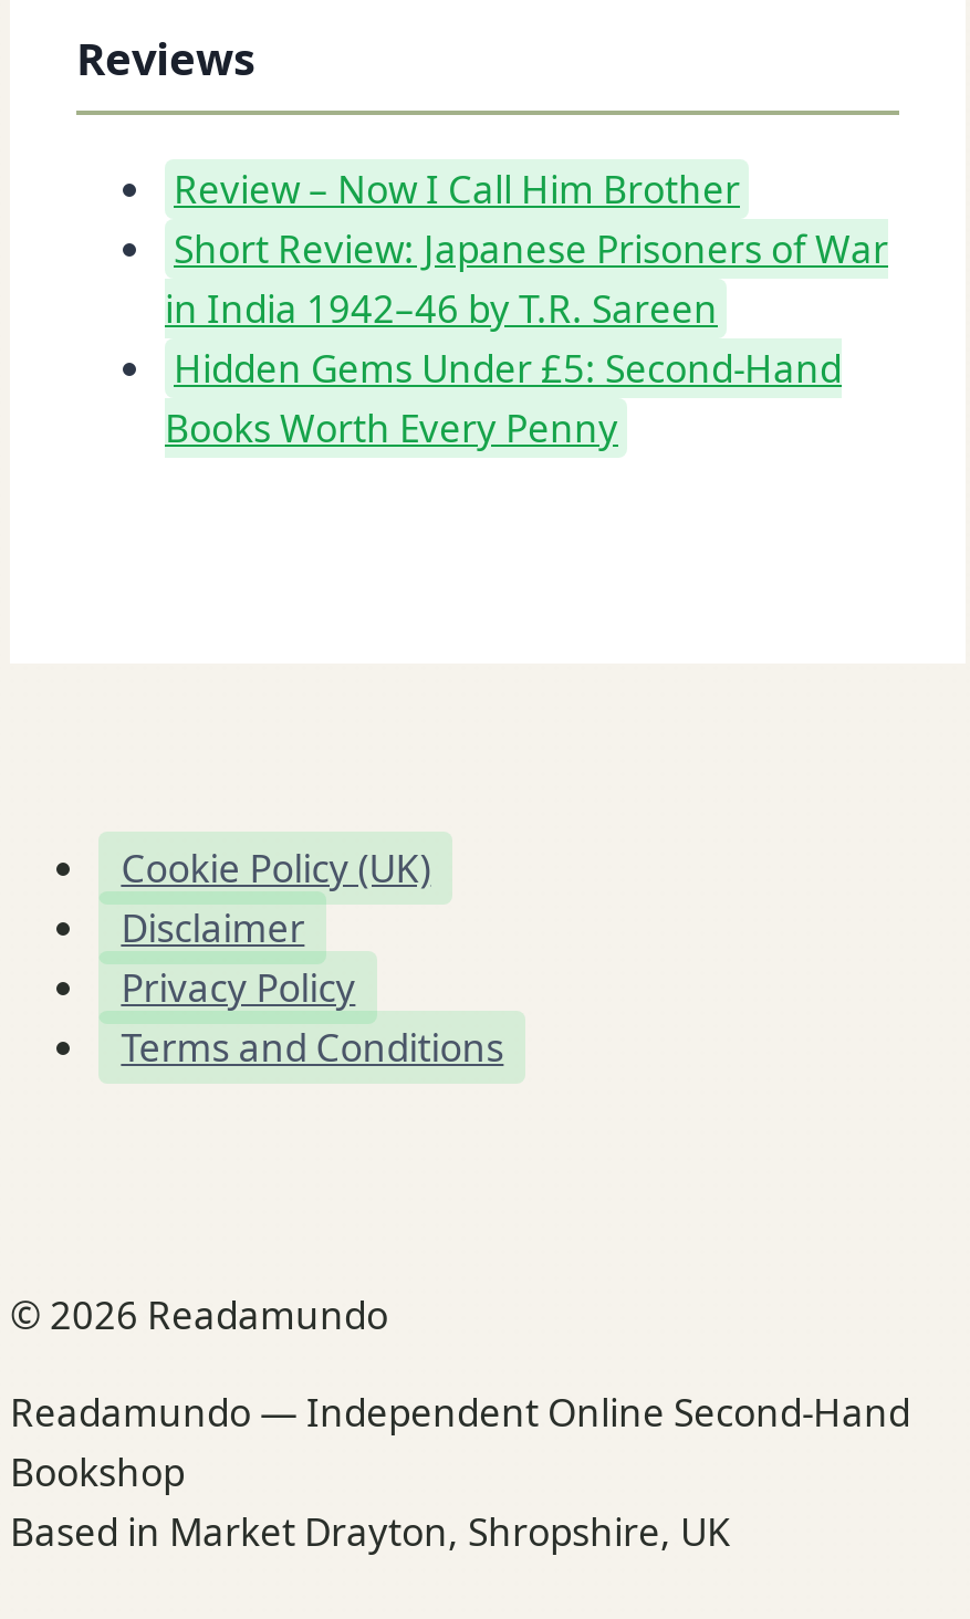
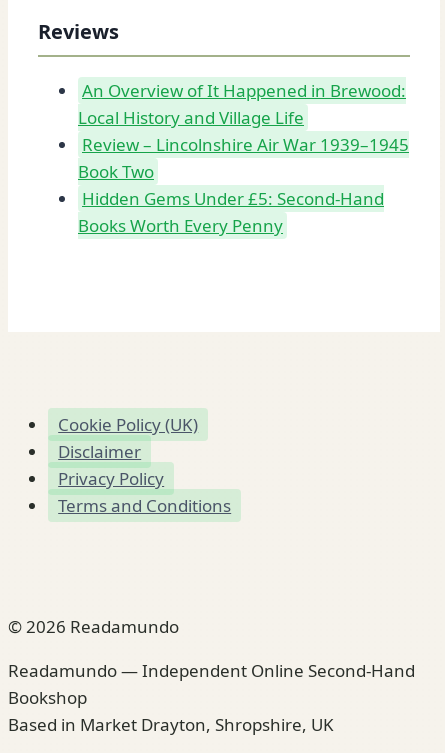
- Review – Now I Call Him Brother
- Short Review: Japanese Prisoners of War
- in India 1942–46 by T.R. Sareen
+ An Overview of It Happened in Brewood:
+ Local History and Village Life
+ Review – Lincolnshire Air War 1939–1945
+ Book Two
